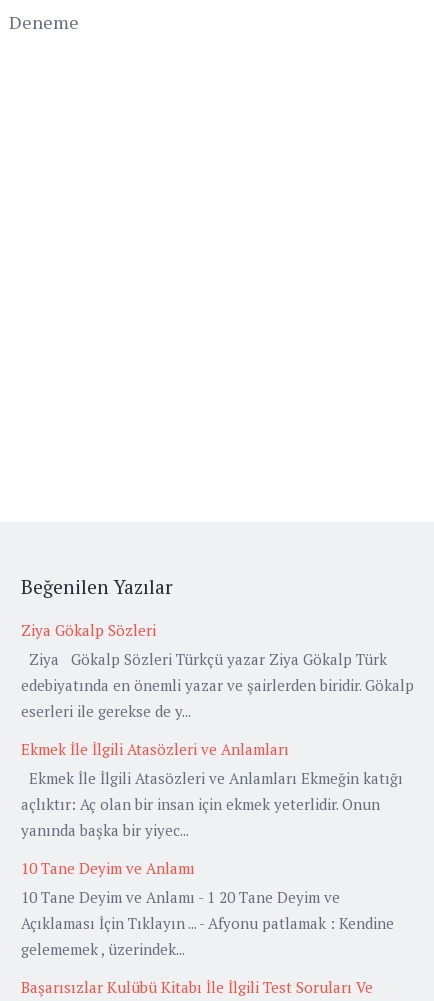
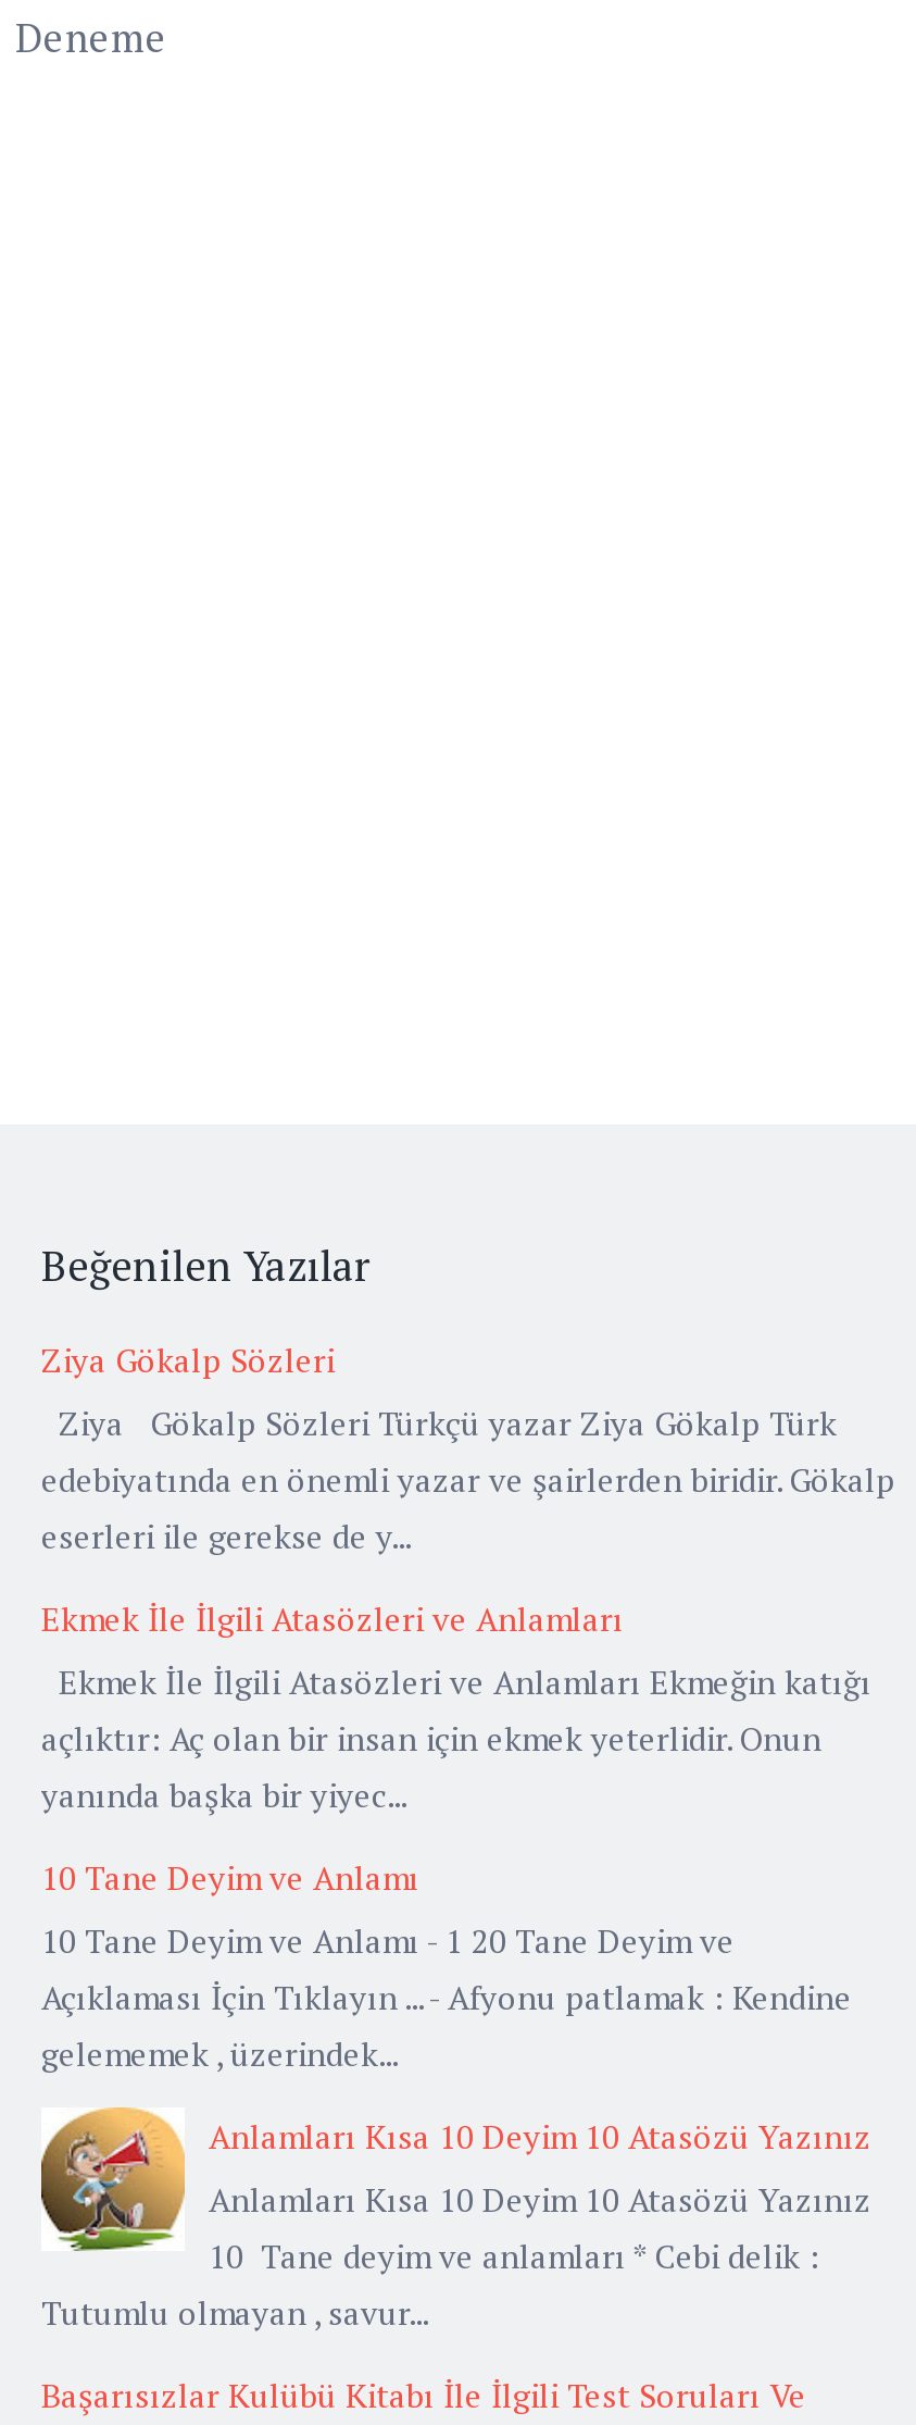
+ [image]
+ Anlamları Kısa 10 Deyim 10 Atasözü Yazınız
+ Anlamları Kısa 10 Deyim 10 Atasözü Yazınız
+ 10 Tane deyim ve anlamları * Cebi delik :
+ Tutumlu olmayan , savur...
